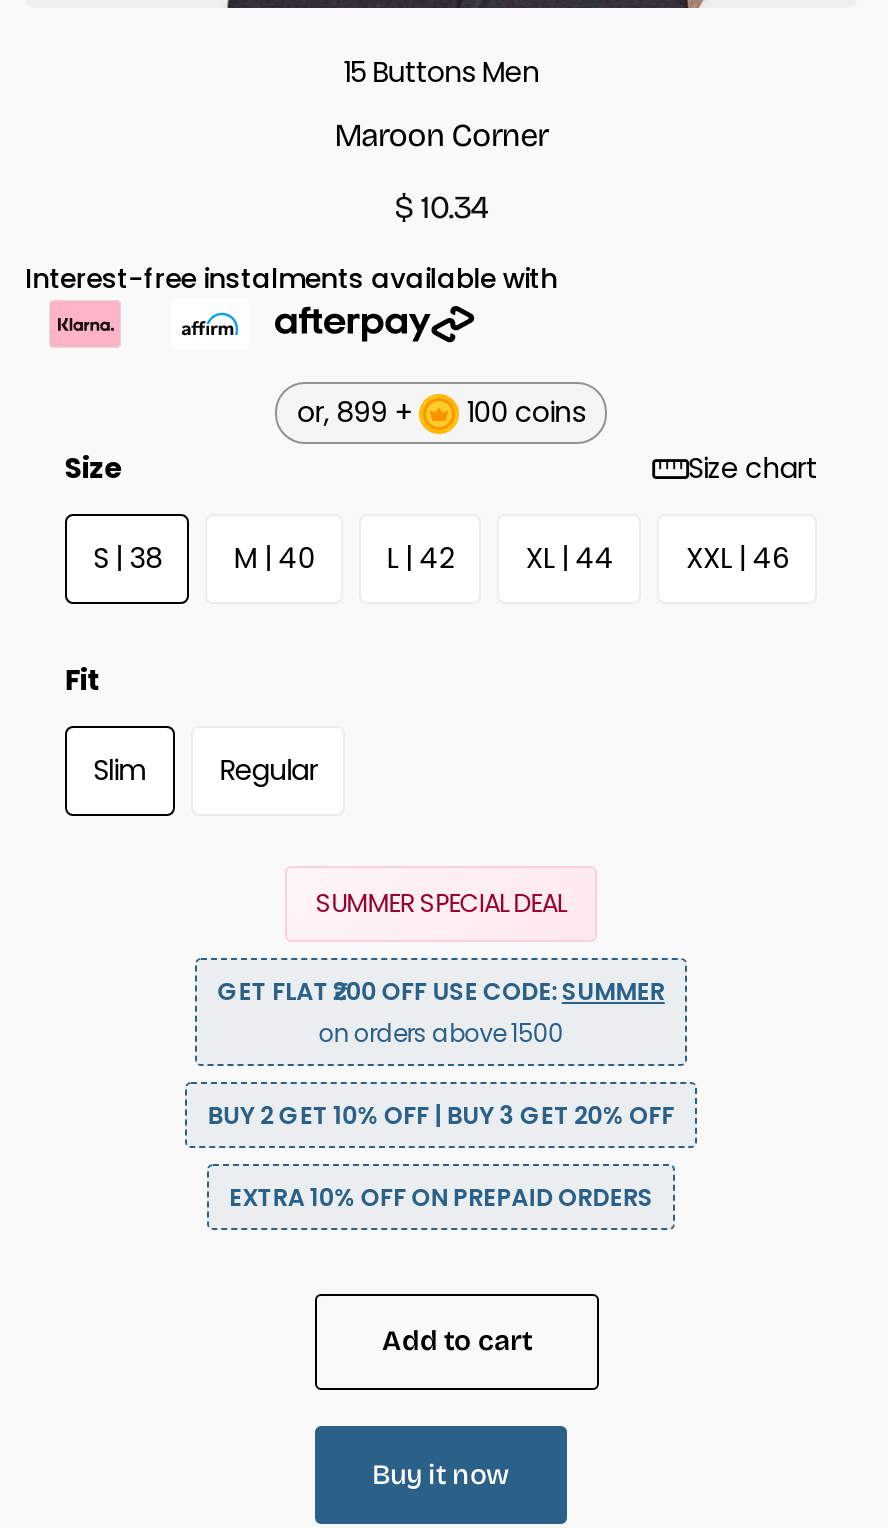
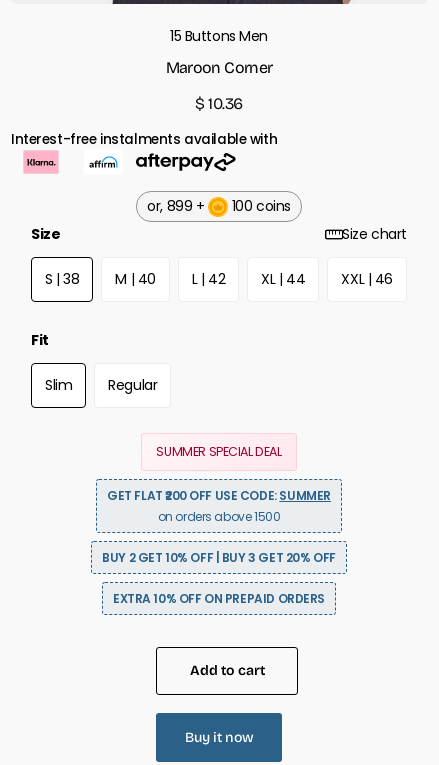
- $ 10.34
+ $ 10.36
